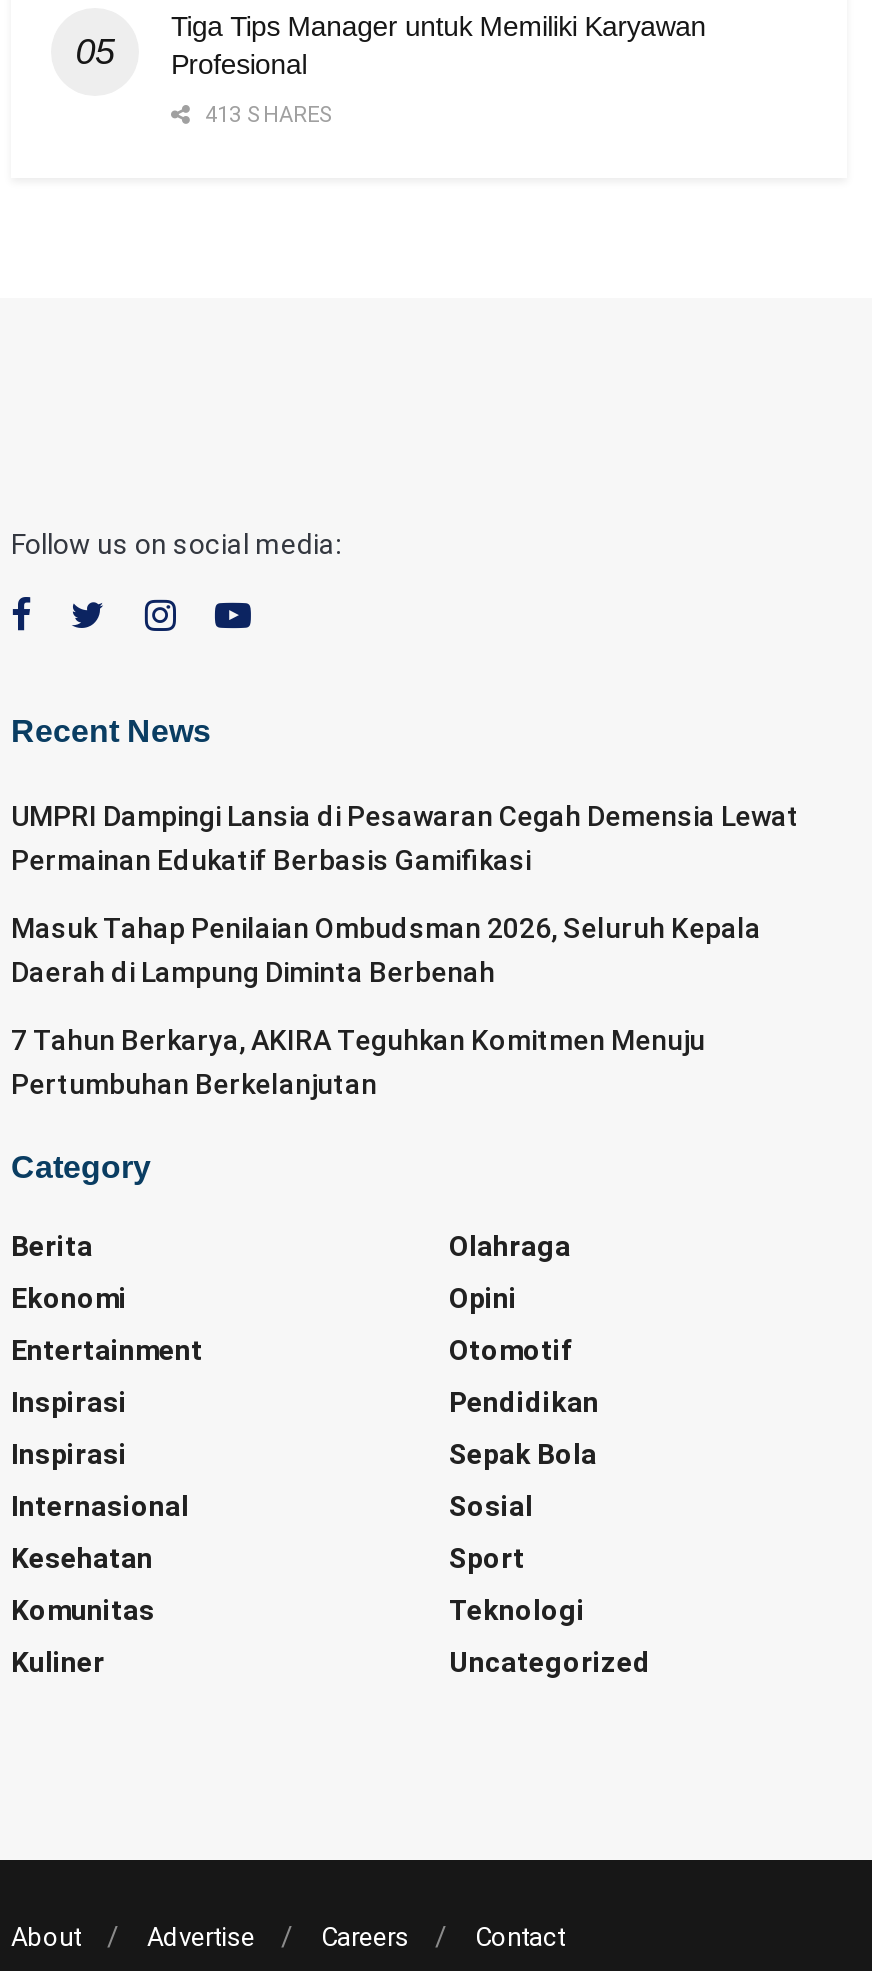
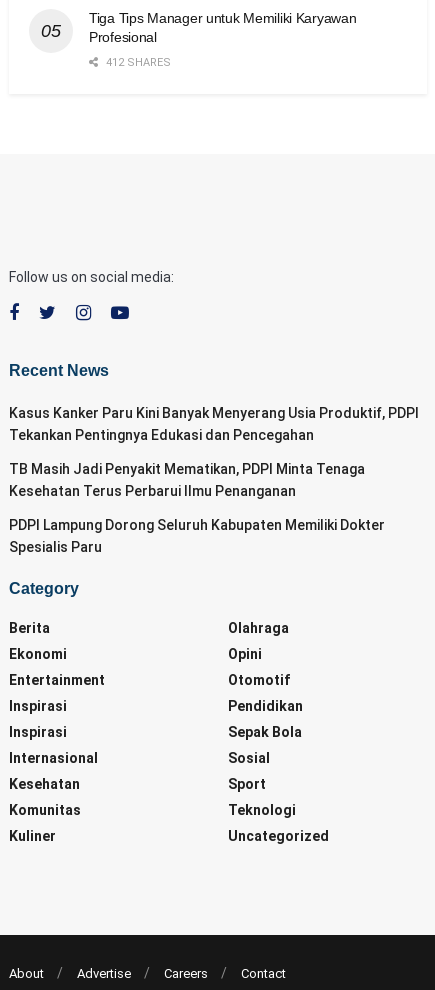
- 413 SHARES
+ 412 SHARES

- UMPRI Dampingi Lansia di Pesawaran Cegah Demensia Lewat
- Permainan Edukatif Berbasis Gamifikasi
+ Kasus Kanker Paru Kini Banyak Menyerang Usia Produktif, PDPI
+ Tekankan Pentingnya Edukasi dan Pencegahan

- Masuk Tahap Penilaian Ombudsman 2026, Seluruh Kepala
- Daerah di Lampung Diminta Berbenah
+ TB Masih Jadi Penyakit Mematikan, PDPI Minta Tenaga
+ Kesehatan Terus Perbarui Ilmu Penanganan

- 7 Tahun Berkarya, AKIRA Teguhkan Komitmen Menuju
- Pertumbuhan Berkelanjutan
+ PDPI Lampung Dorong Seluruh Kabupaten Memiliki Dokter
+ Spesialis Paru
